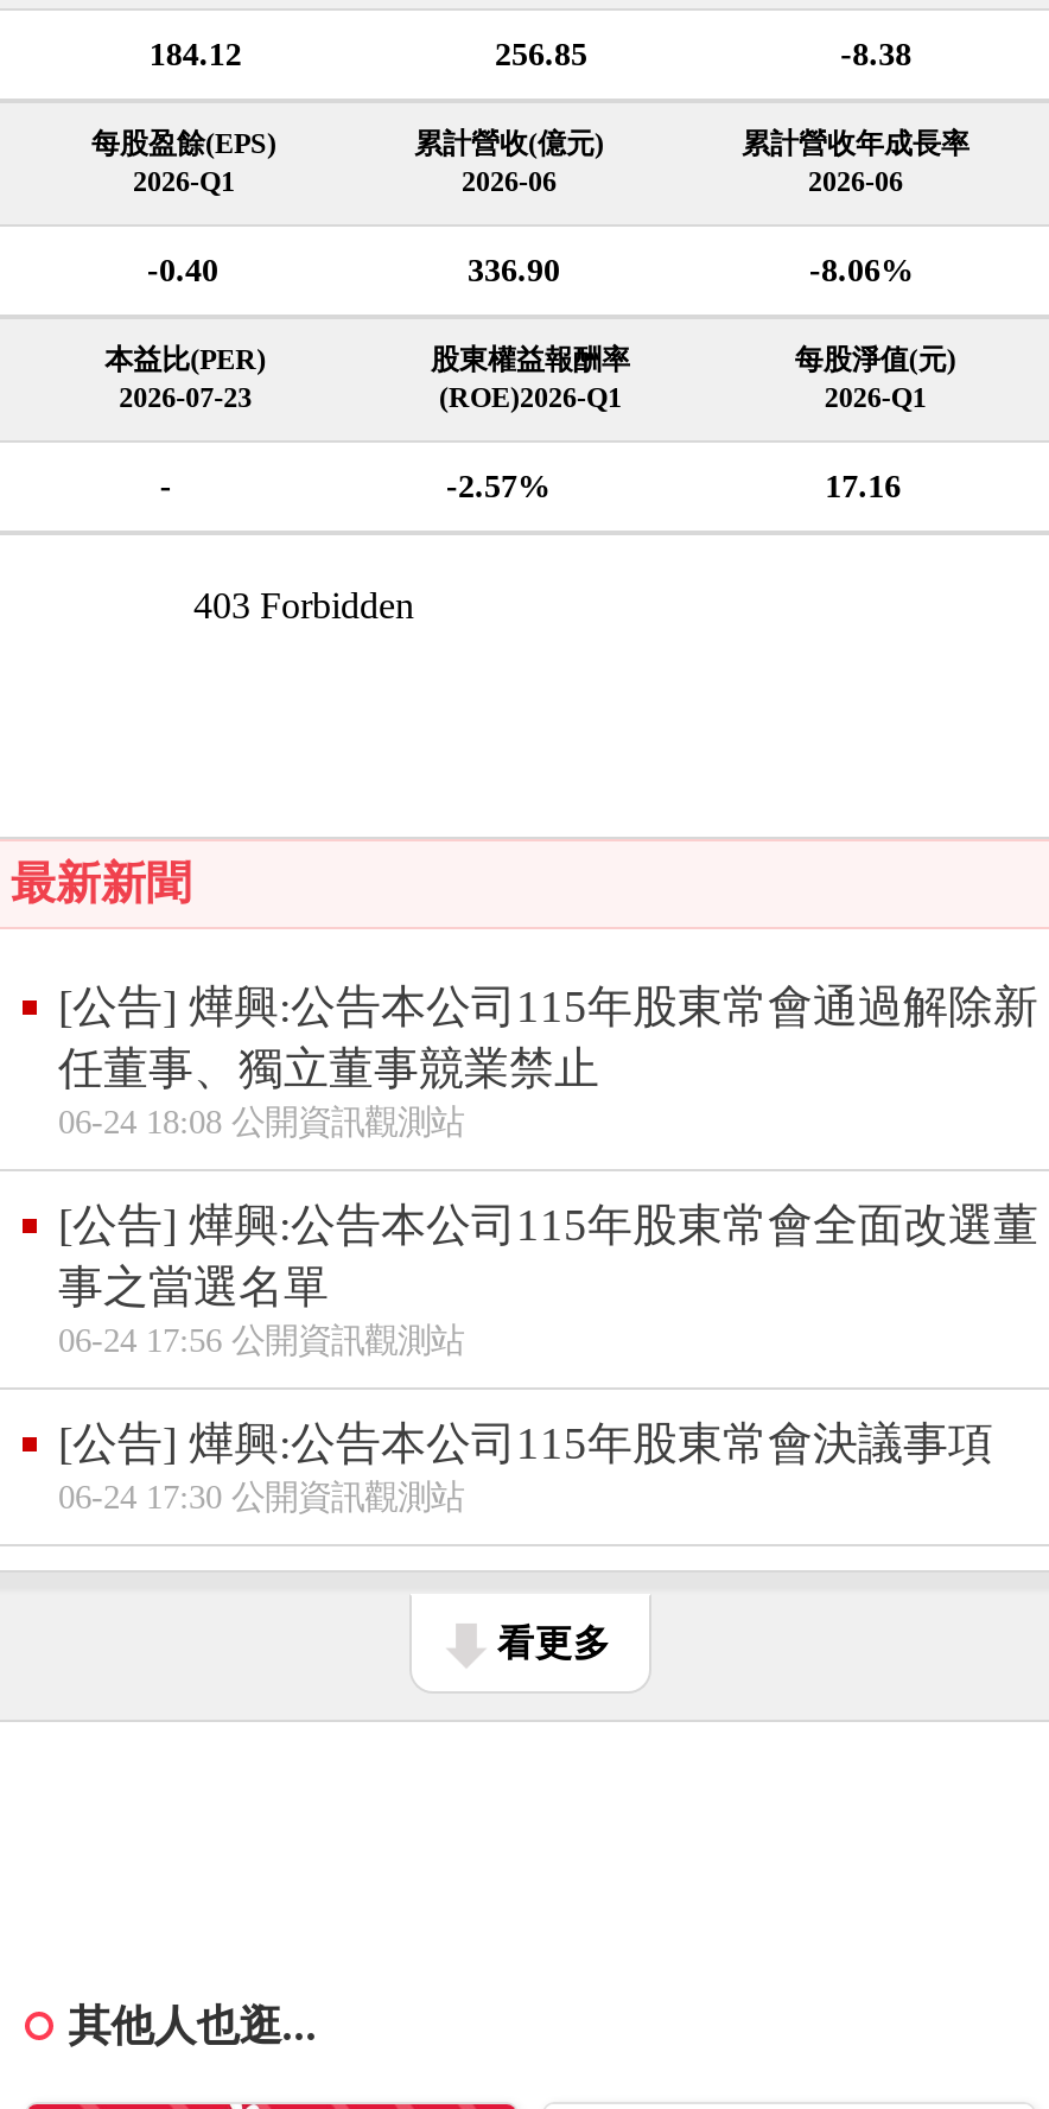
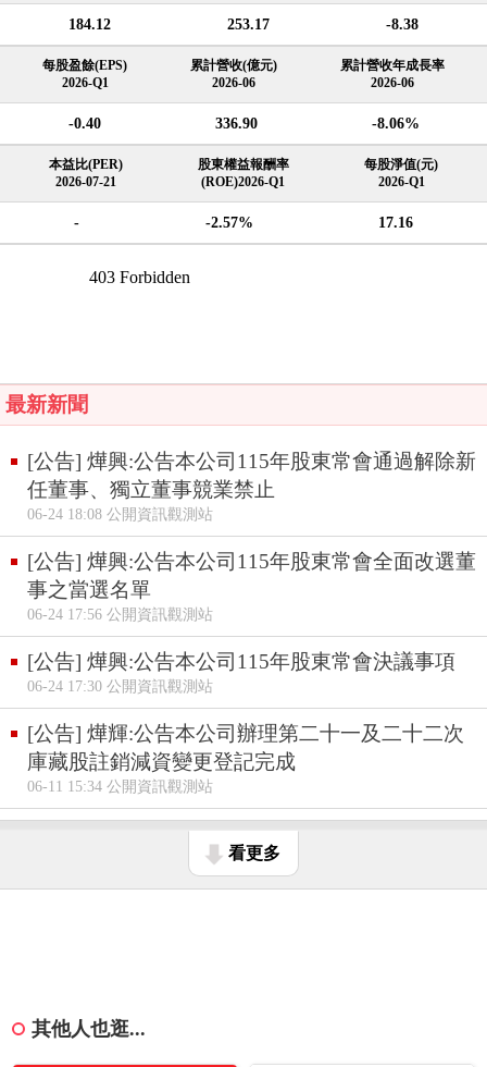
- 256.85
+ 253.17

- 2026-07-23
+ 2026-07-21

+ [公告] 燁輝:公告本公司辦理第二十一及二十二次
+ 庫藏股註銷減資變更登記完成
+ 06-11 15:34 公開資訊觀測站
